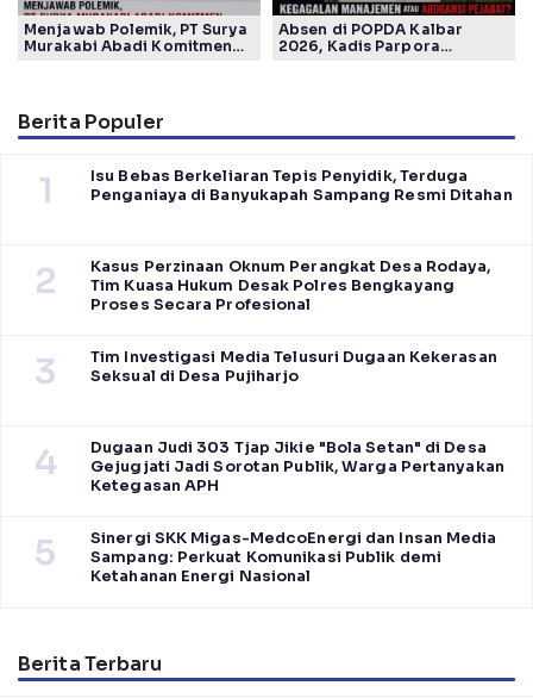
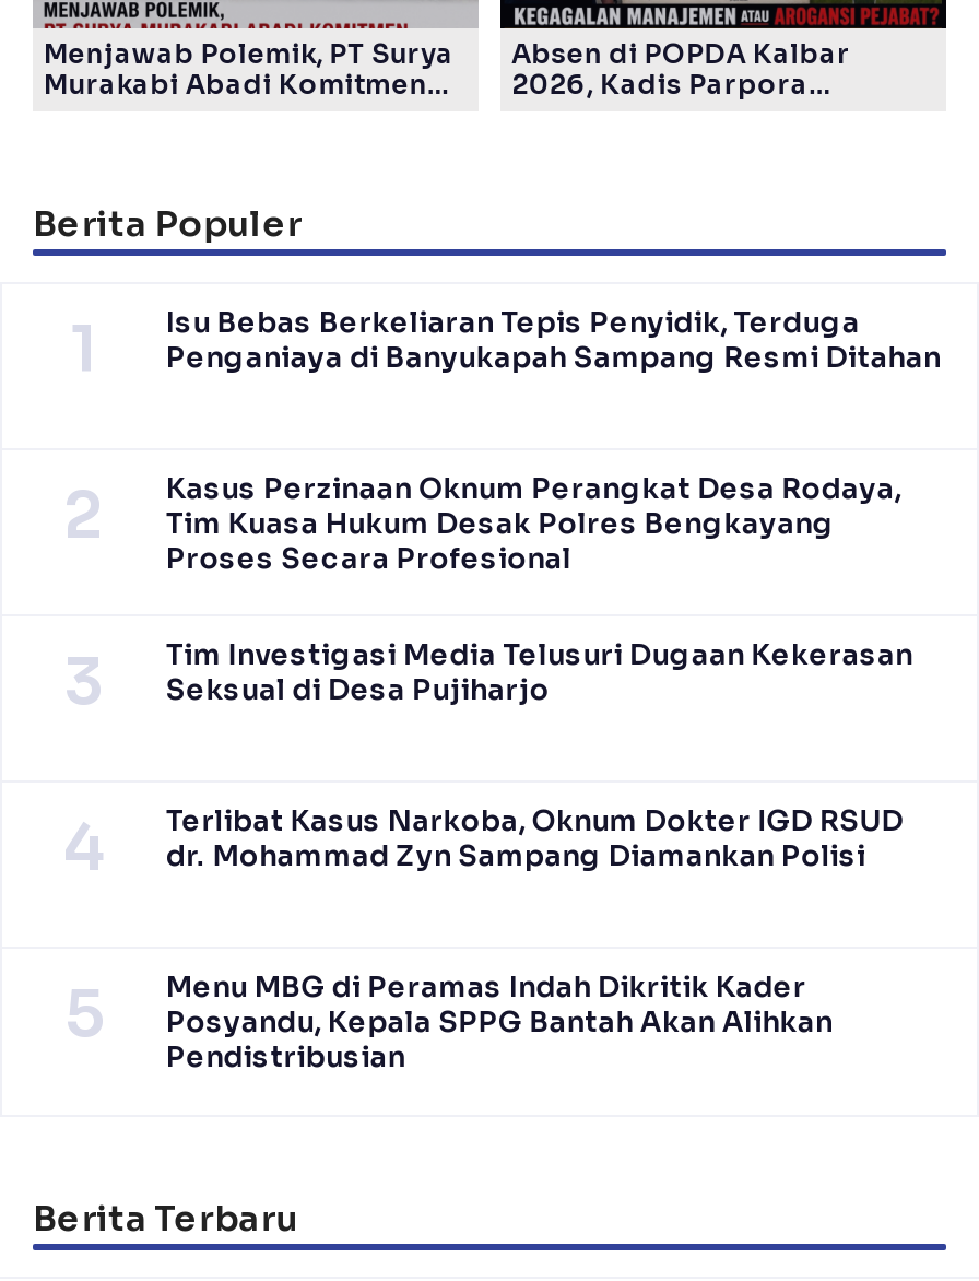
- Dugaan Judi 303 Tjap Jikie "Bola Setan" di Desa
- Gejugjati Jadi Sorotan Publik, Warga Pertanyakan
- Ketegasan APH
+ Terlibat Kasus Narkoba, Oknum Dokter IGD RSUD
+ dr. Mohammad Zyn Sampang Diamankan Polisi

- Sinergi SKK Migas-MedcoEnergi dan Insan Media
- Sampang: Perkuat Komunikasi Publik demi
- Ketahanan Energi Nasional
+ Menu MBG di Peramas Indah Dikritik Kader
+ Posyandu, Kepala SPPG Bantah Akan Alihkan
+ Pendistribusian
